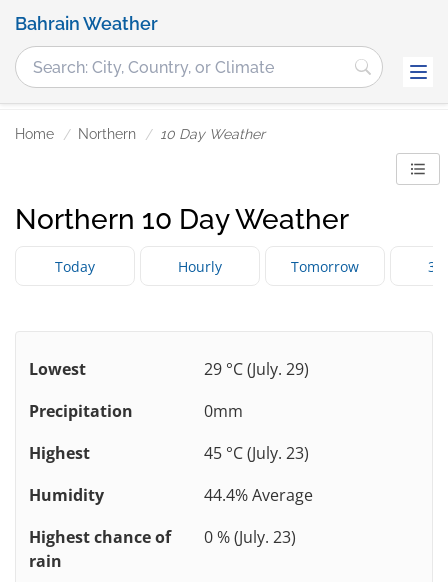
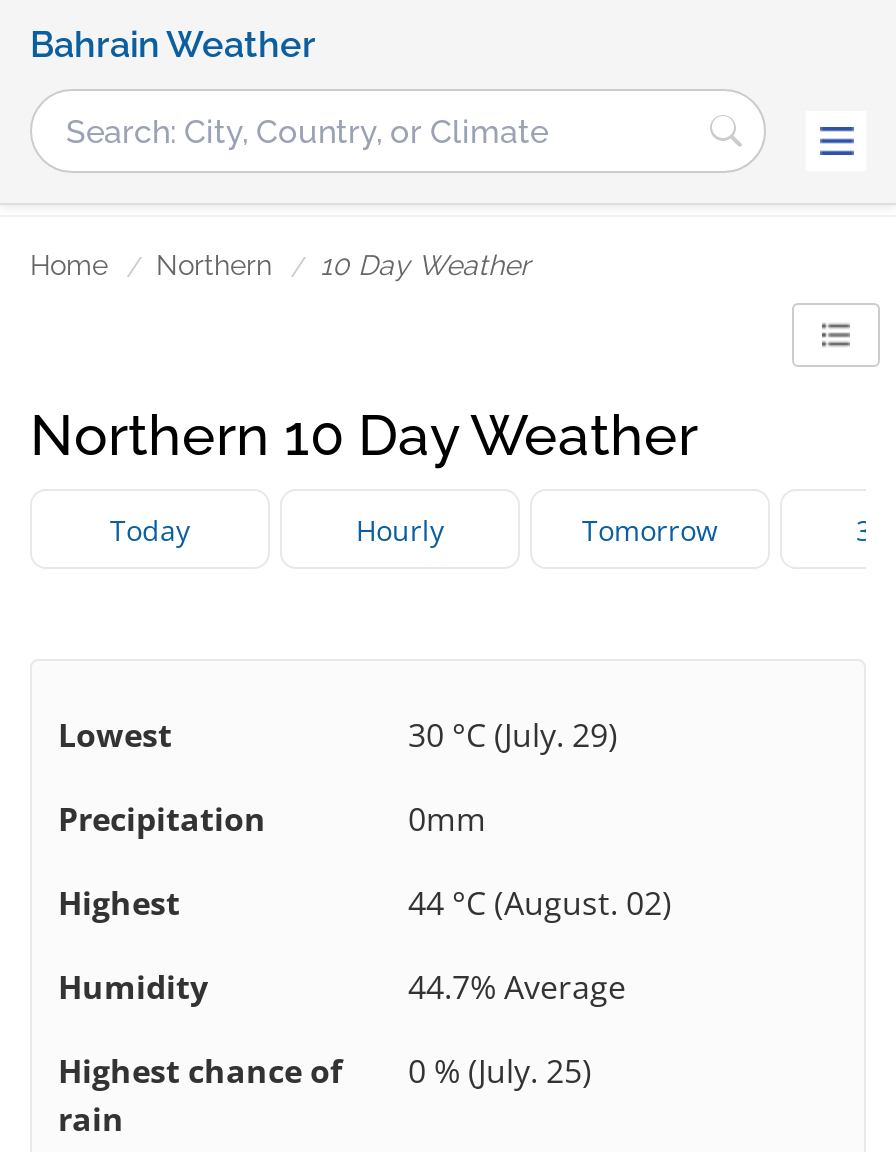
- 29 °C (July. 29)
+ 30 °C (July. 29)

- 45 °C (July. 23)
+ 44 °C (August. 02)

- 44.4% Average
+ 44.7% Average

- Highest chance of 0 % (July. 23)
+ Highest chance of 0 % (July. 25)
